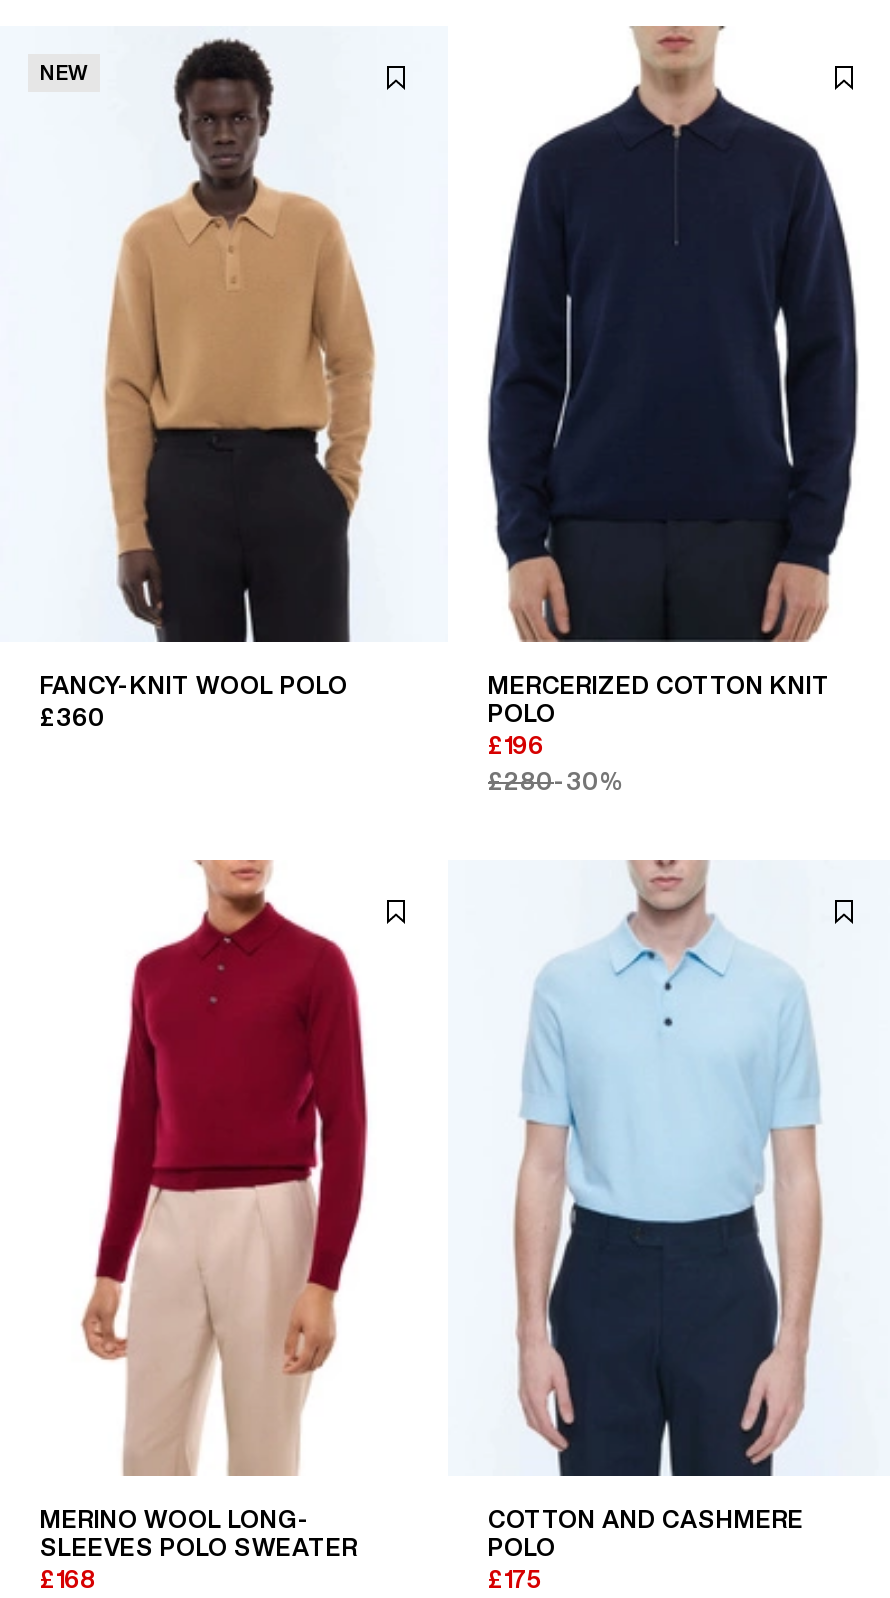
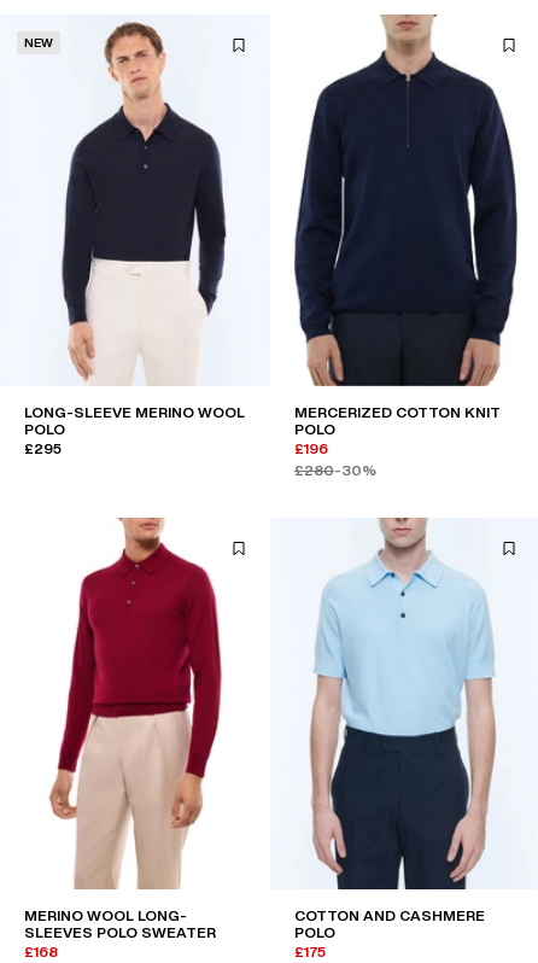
- [image]
- FANCY-KNIT WOOL POLO
- £360
+ [image]
+ LONG-SLEEVE MERINO WOOL
+ POLO
+ £295
